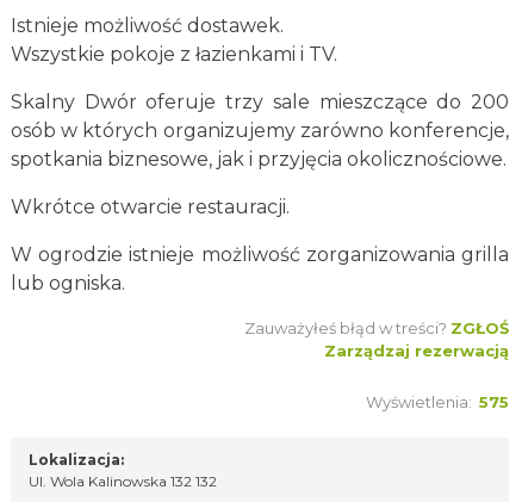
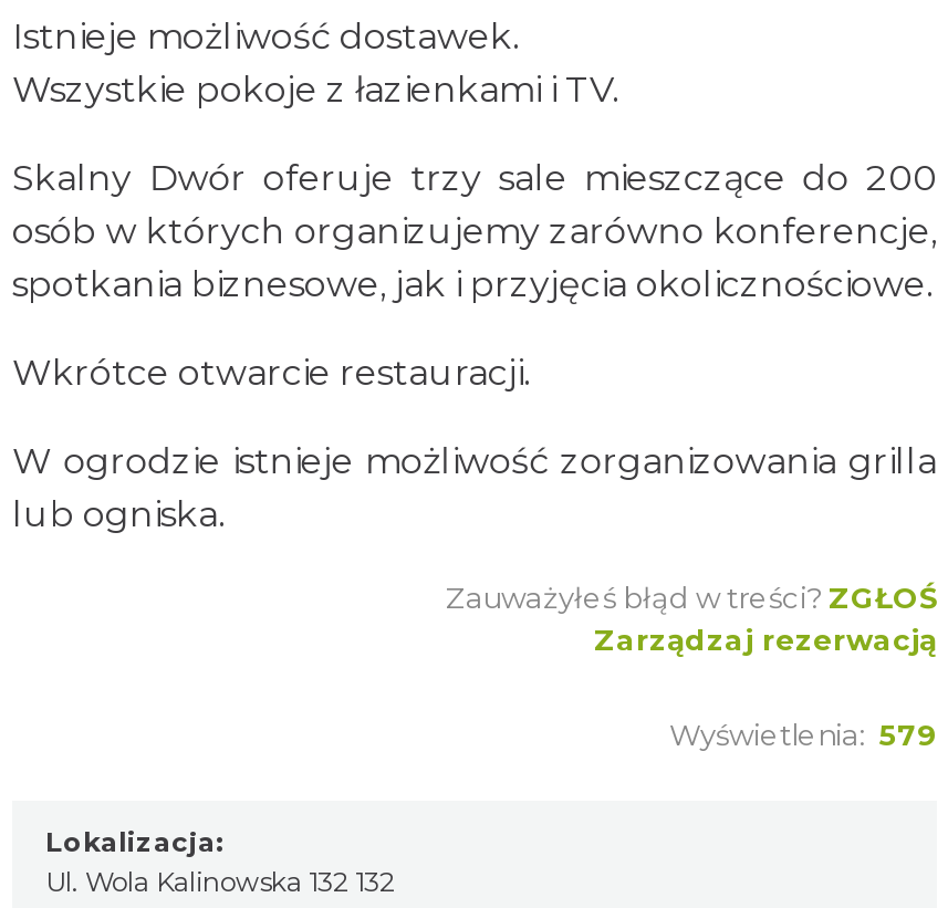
- Wyświetlenia: 575
+ Wyświetlenia: 579
